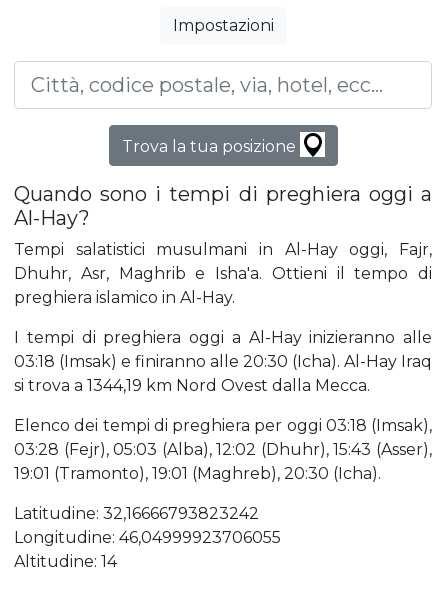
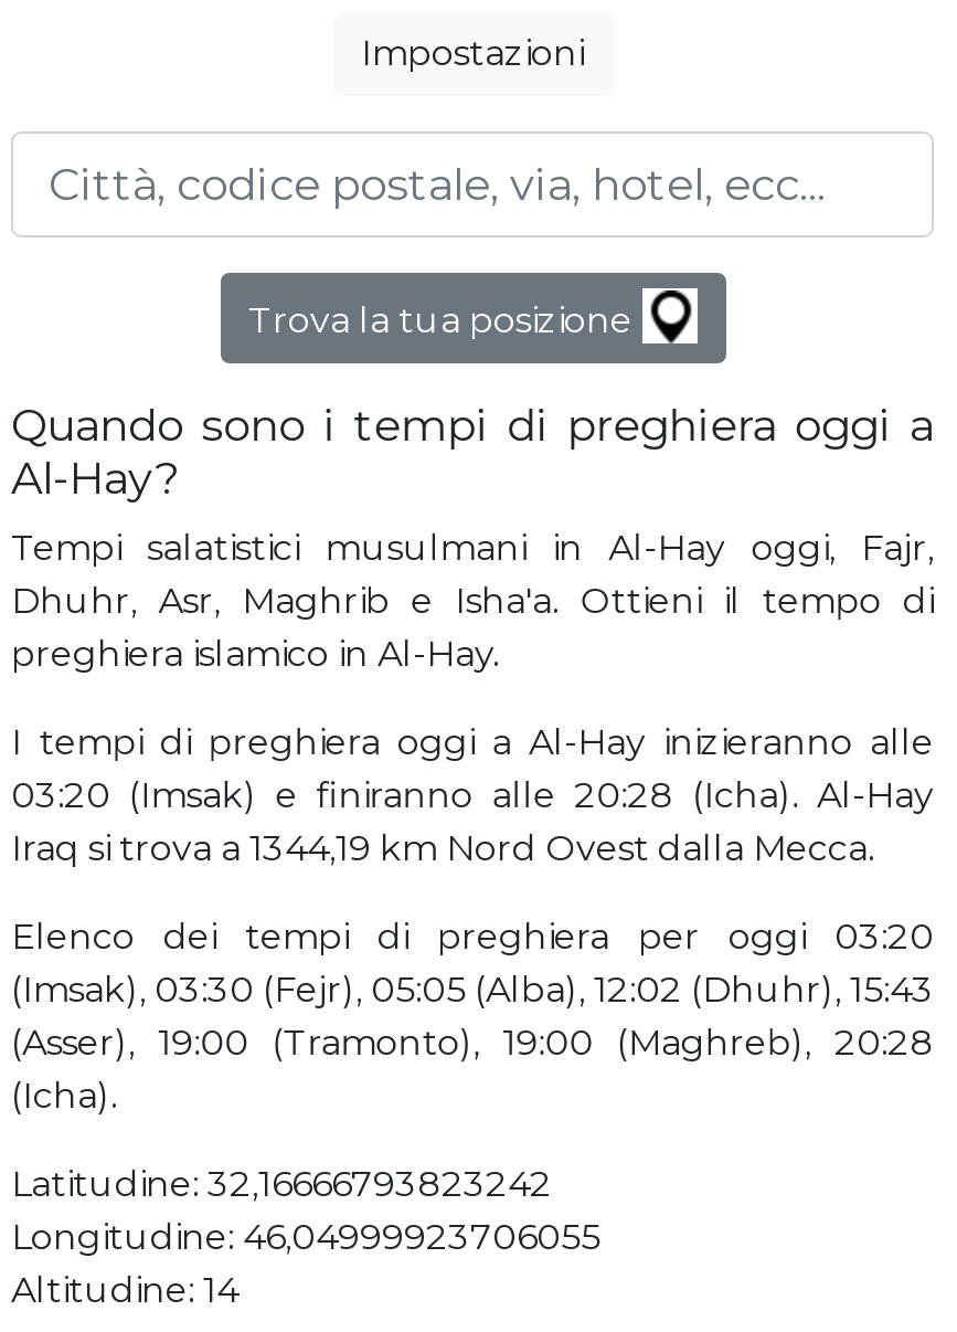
- 03:18 (Imsak) e finiranno alle 20:30 (Icha). Al-Hay Iraq
- si trova a 1344,19 km Nord Ovest dalla Mecca.
+ 03:20 (Imsak) e finiranno alle 20:28 (Icha). Al-Hay
+ Iraq si trova a 1344,19 km Nord Ovest dalla Mecca.

- Elenco dei tempi di preghiera per oggi 03:18 (Imsak),
- 03:28 (Fejr), 05:03 (Alba), 12:02 (Dhuhr), 15:43 (Asser),
- 19:01 (Tramonto), 19:01 (Maghreb), 20:30 (Icha).
+ Elenco dei tempi di preghiera per oggi 03:20
+ (Imsak), 03:30 (Fejr), 05:05 (Alba), 12:02 (Dhuhr), 15:43
+ (Asser), 19:00 (Tramonto), 19:00 (Maghreb), 20:28
+ (Icha).
